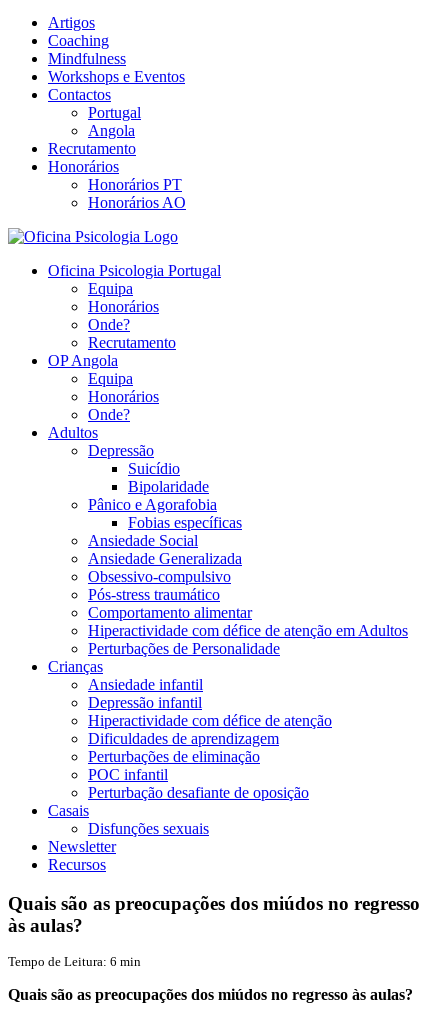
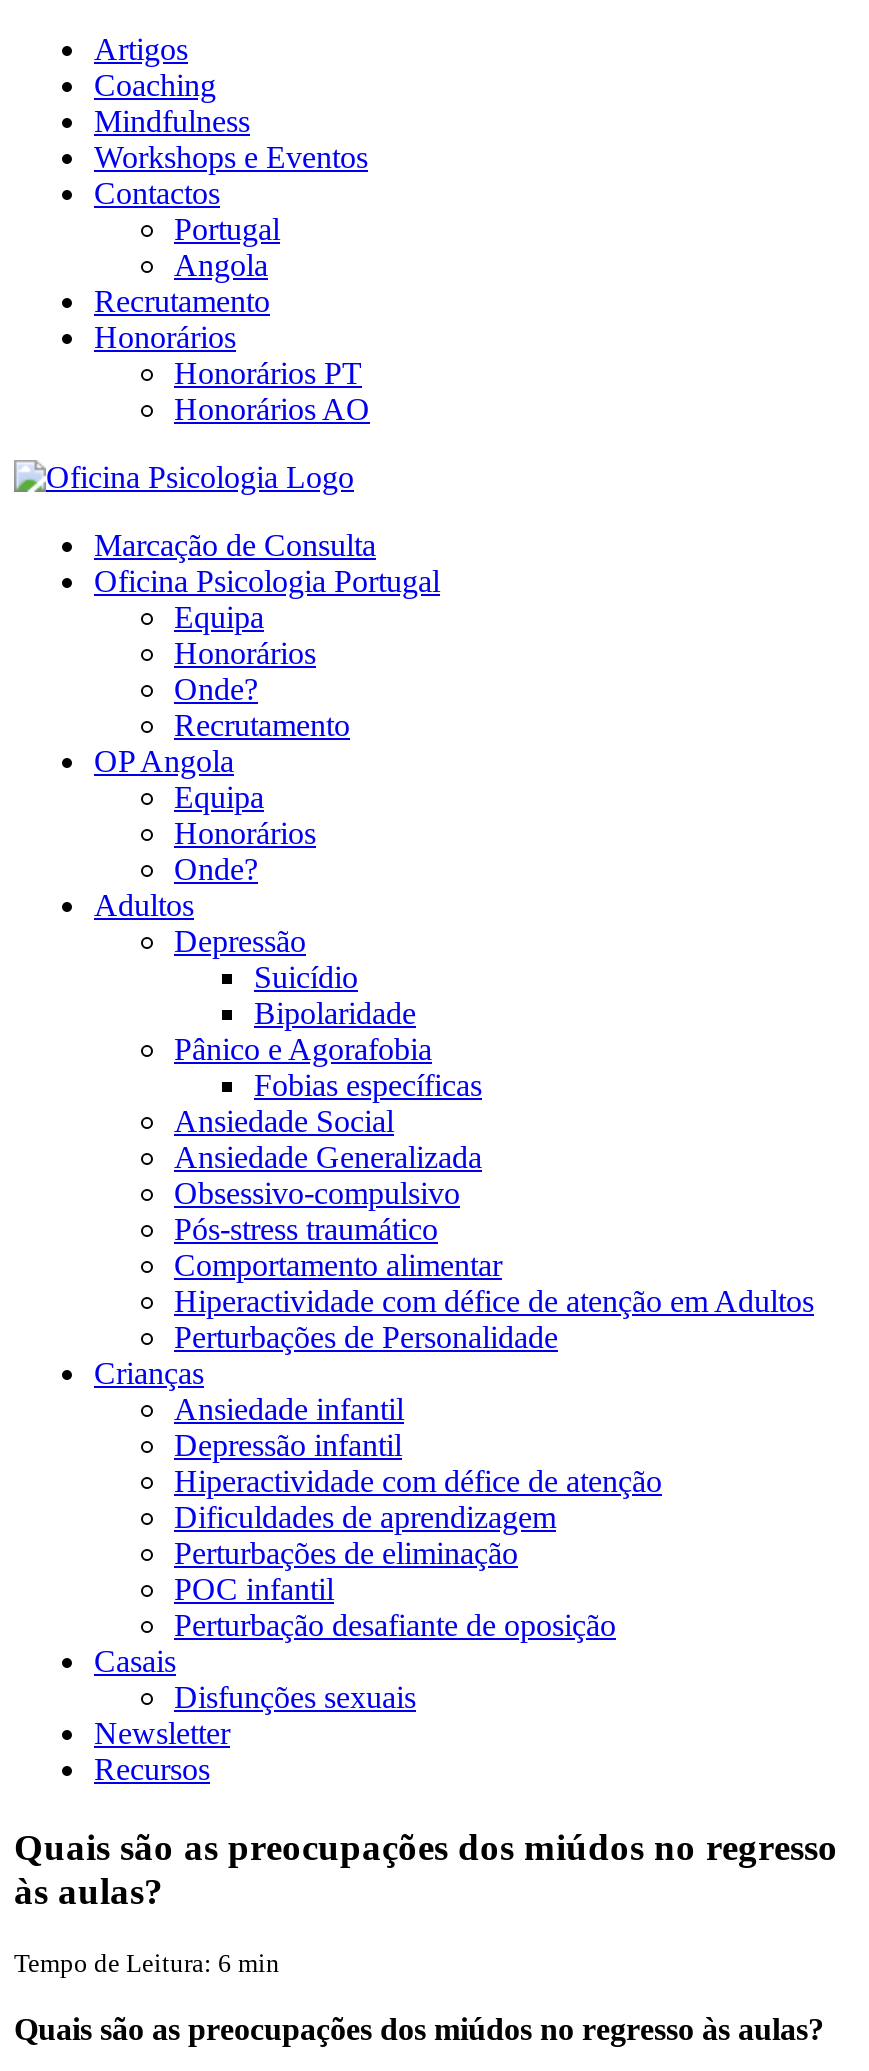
+ Marcação de Consulta
